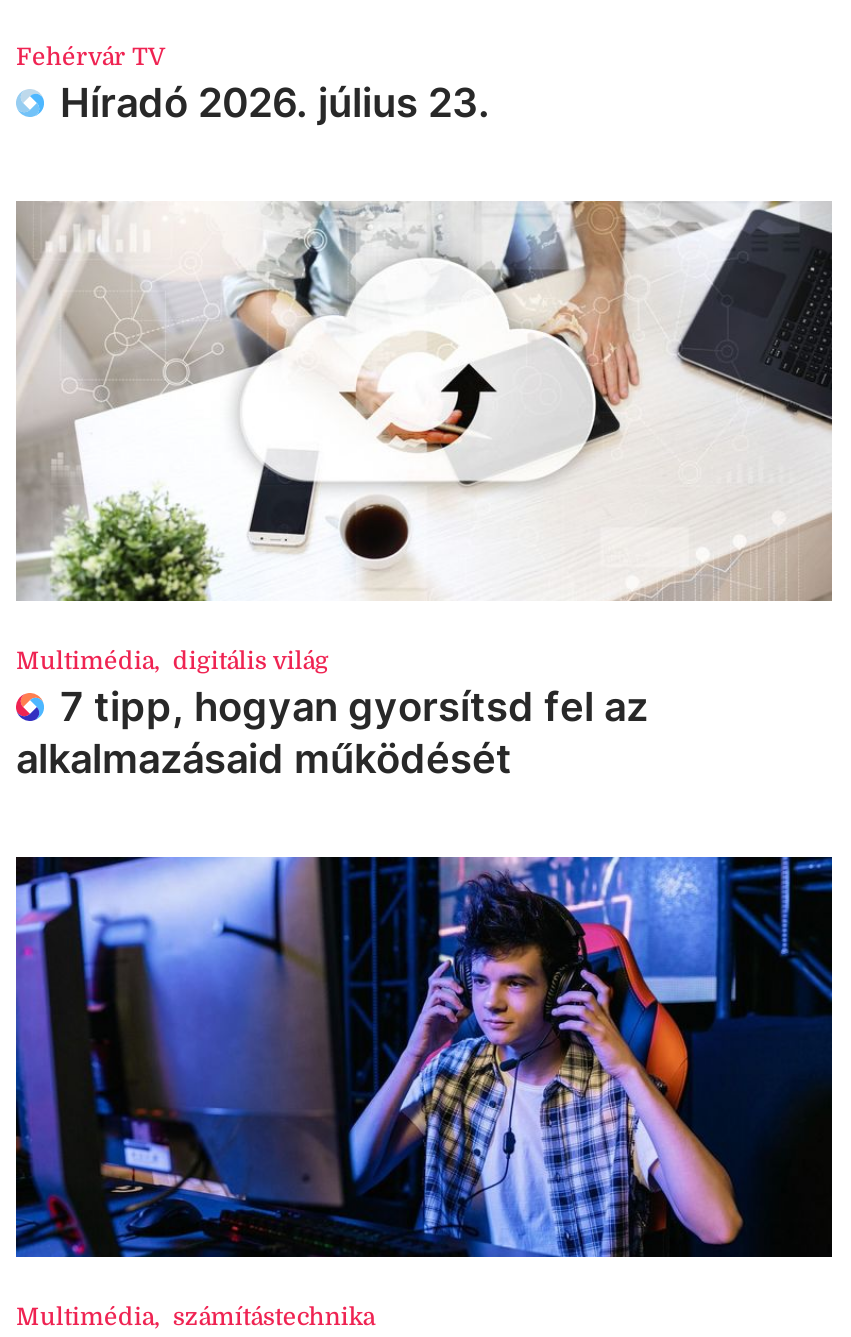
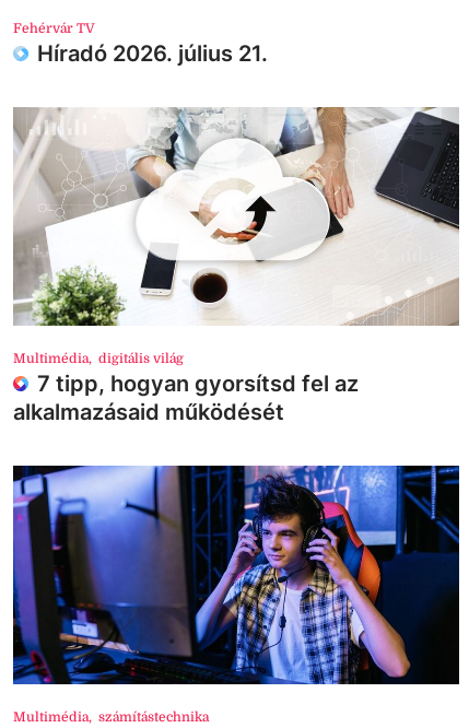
- Híradó 2026. július 23.
+ Híradó 2026. július 21.
